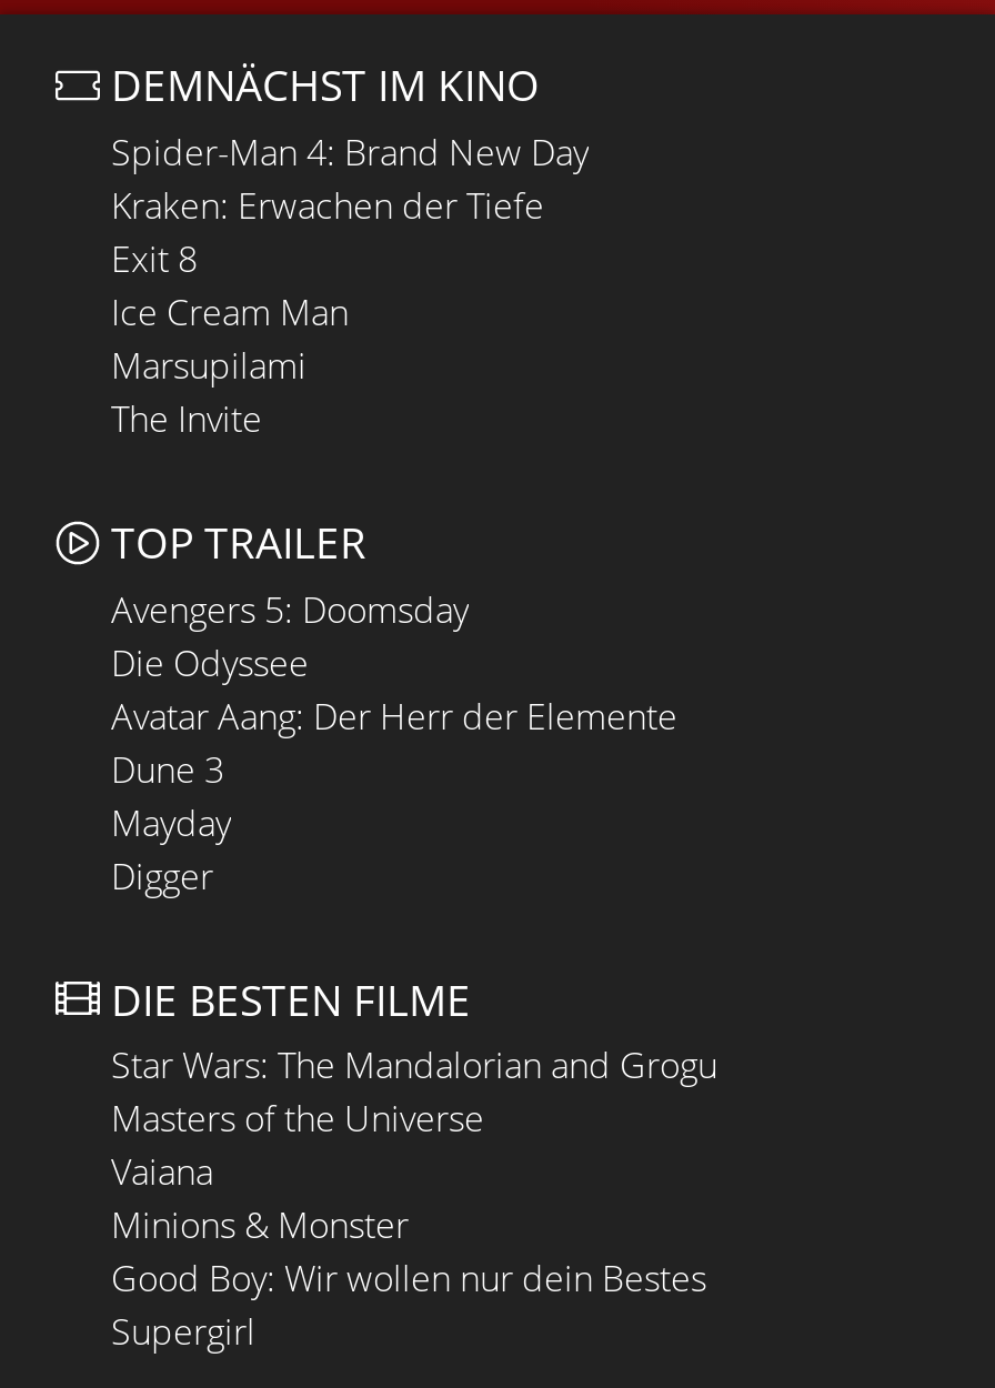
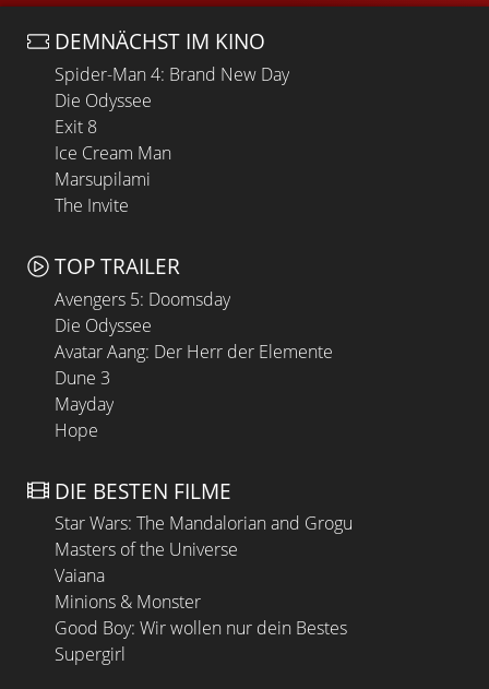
- Kraken: Erwachen der Tiefe
+ Die Odyssee

- Digger
+ Hope
